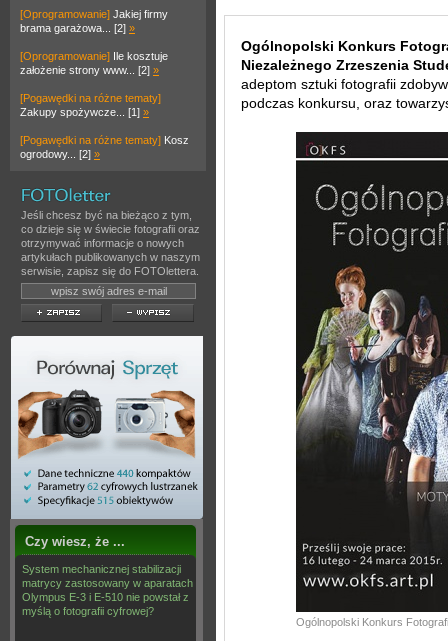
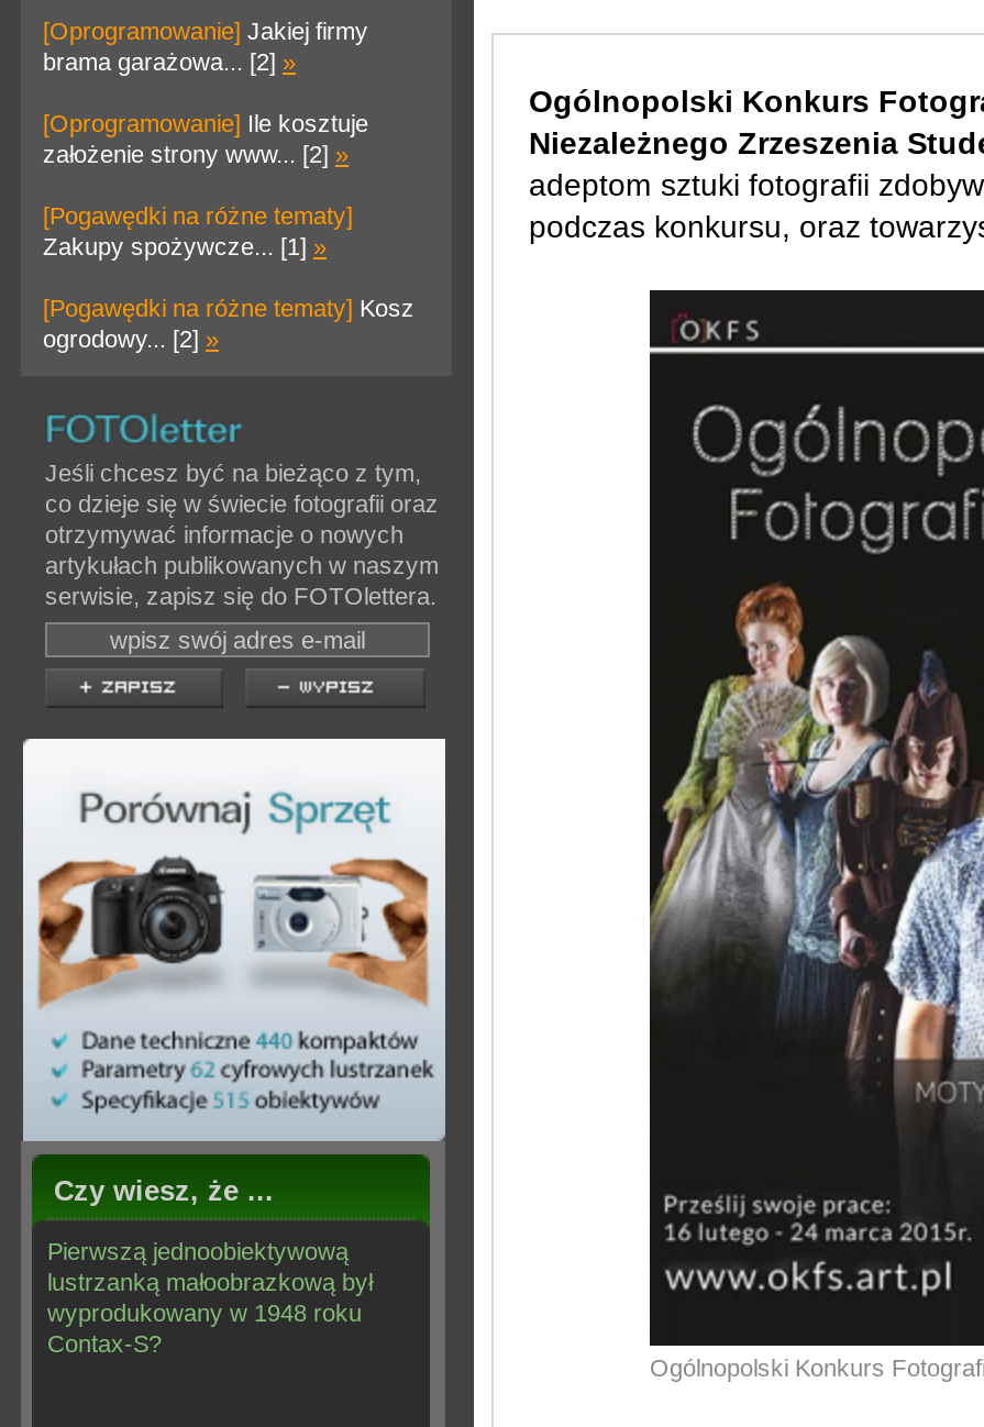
- System mechanicznej stabilizacji
- matrycy zastosowany w aparatach
- Olympus E-3 i E-510 nie powstał z
- myślą o fotografii cyfrowej?
+ Pierwszą jednoobiektywową
+ lustrzanką małoobrazkową był
+ wyprodukowany w 1948 roku
+ Contax-S?
